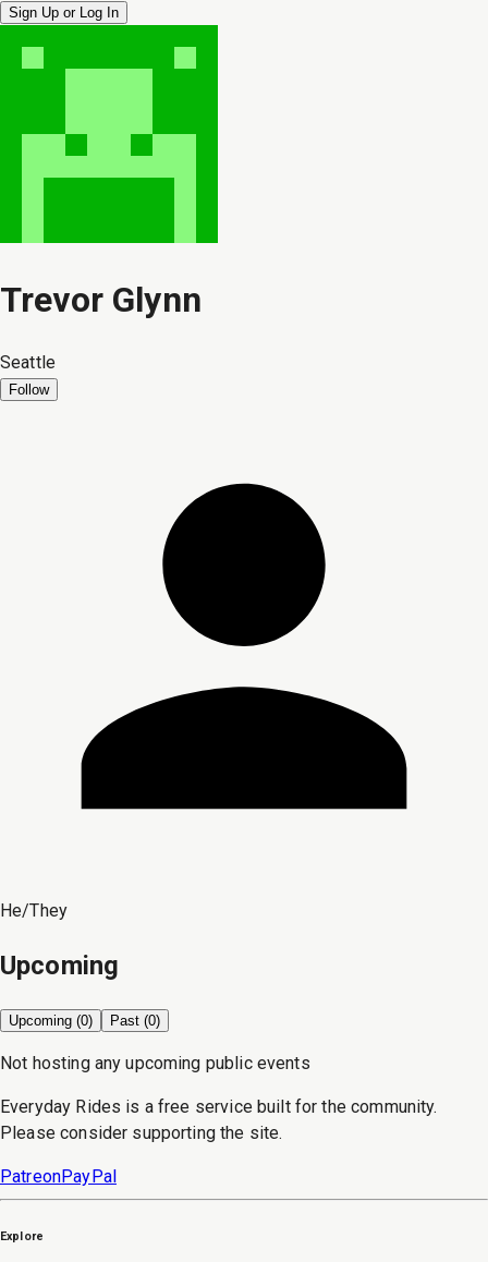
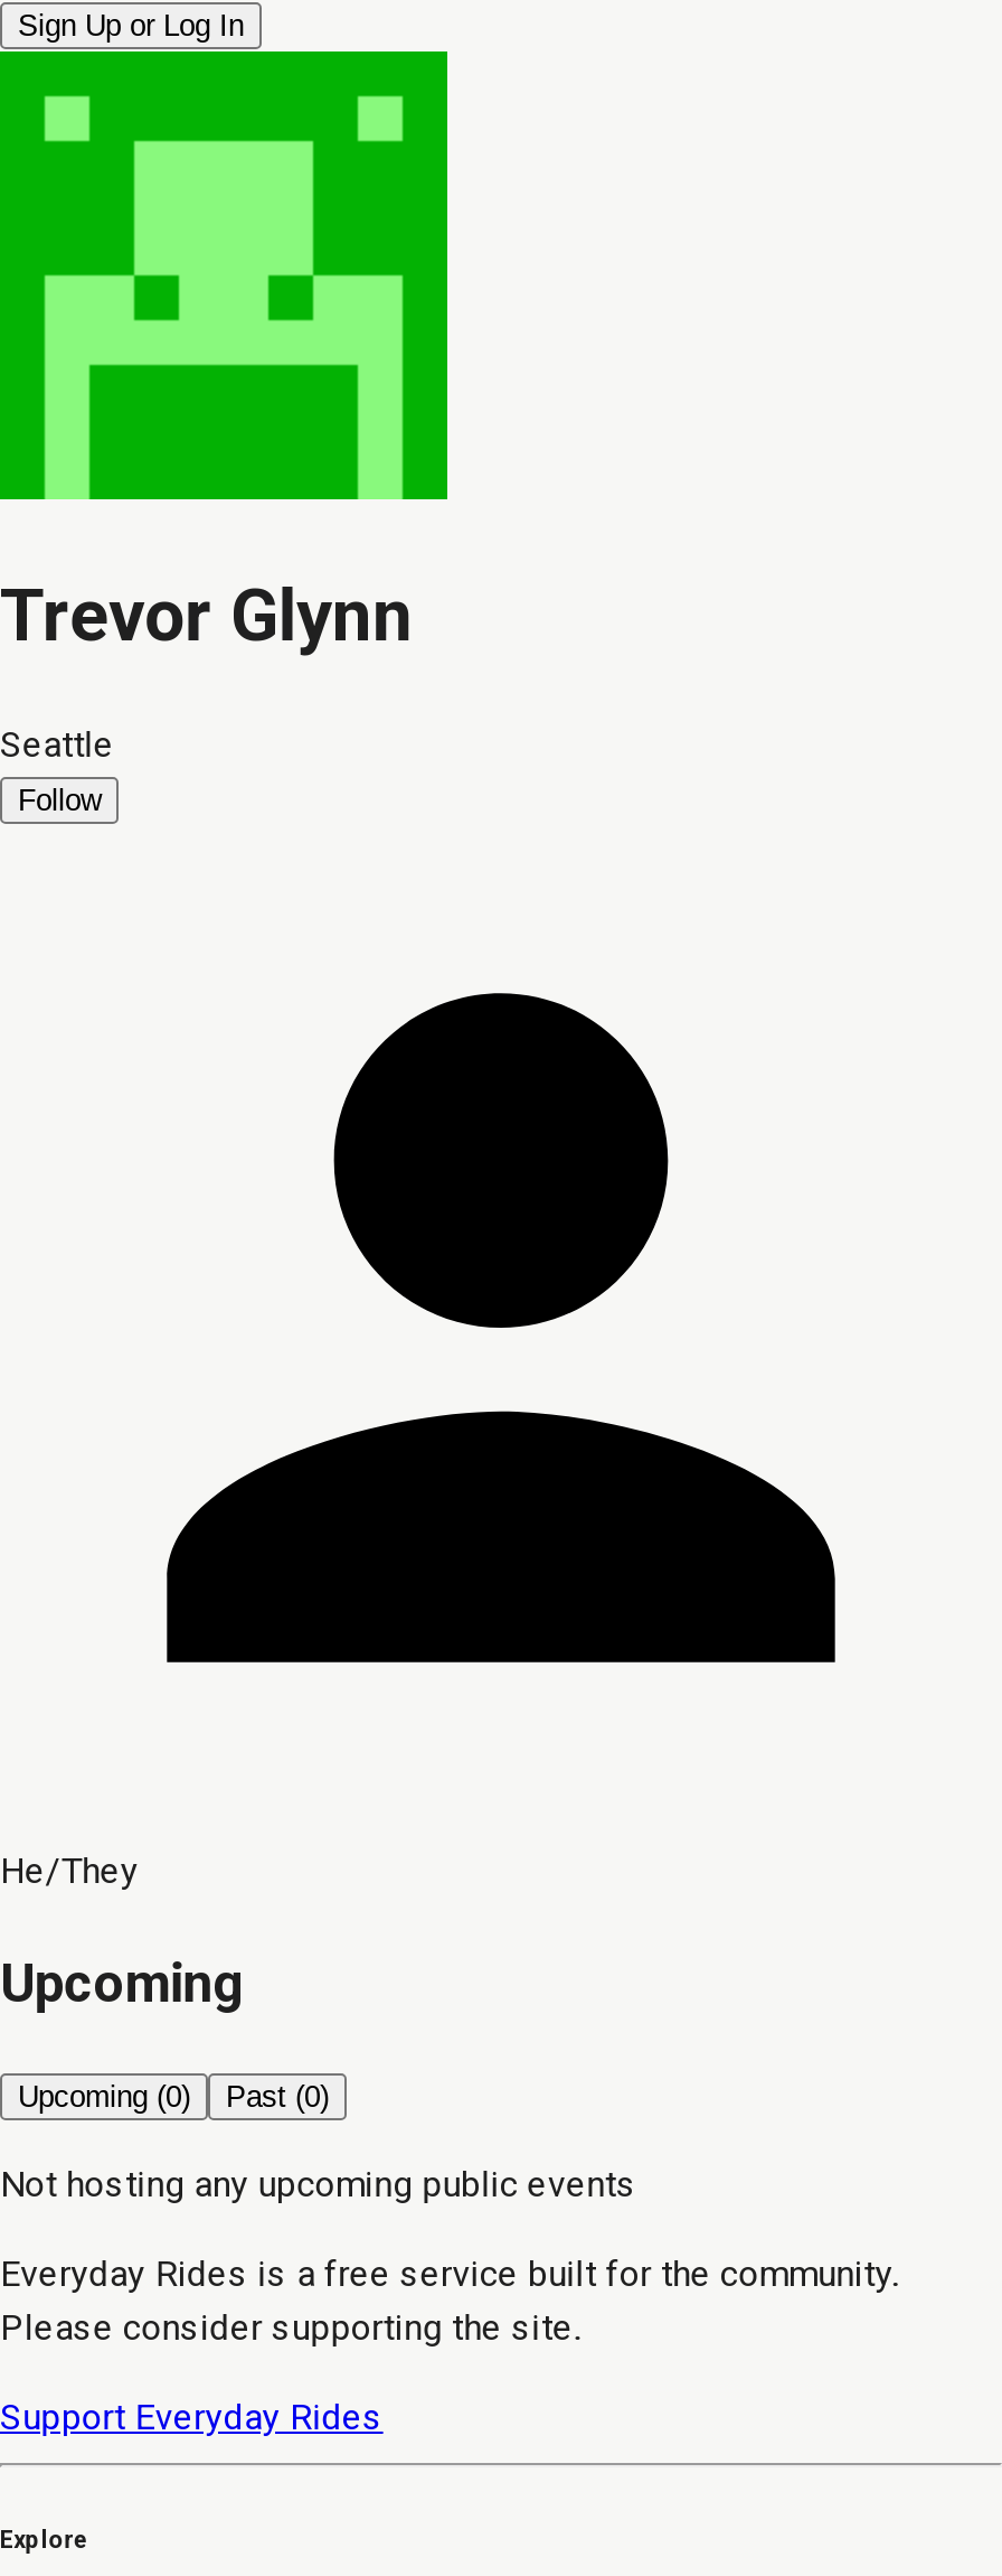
- PatreonPayPal
+ Support Everyday Rides
